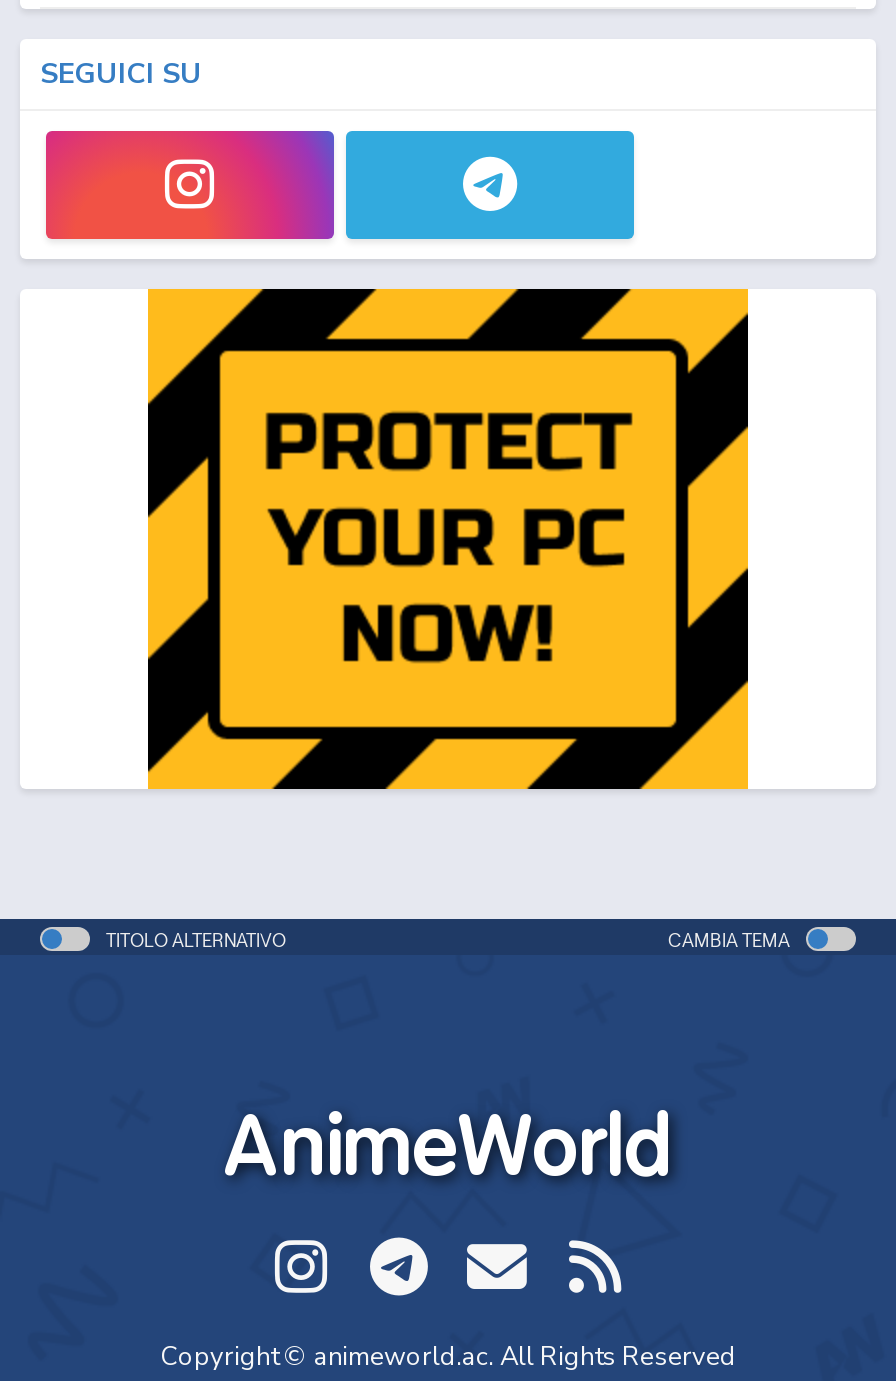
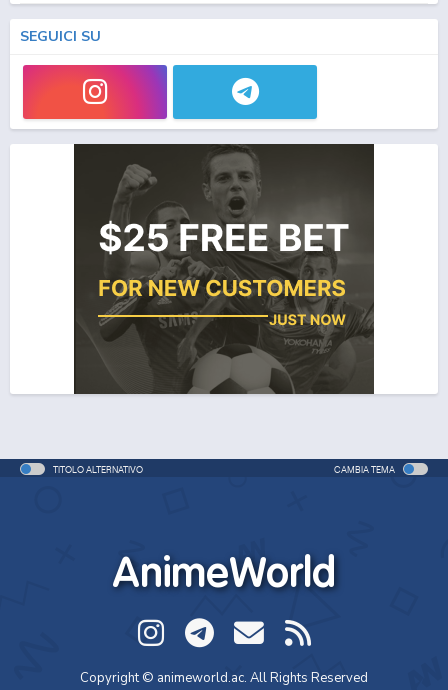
- [image]
+ [image]
